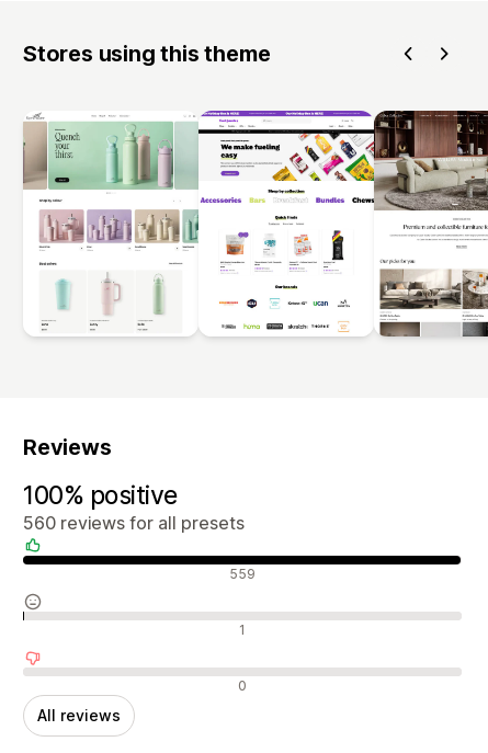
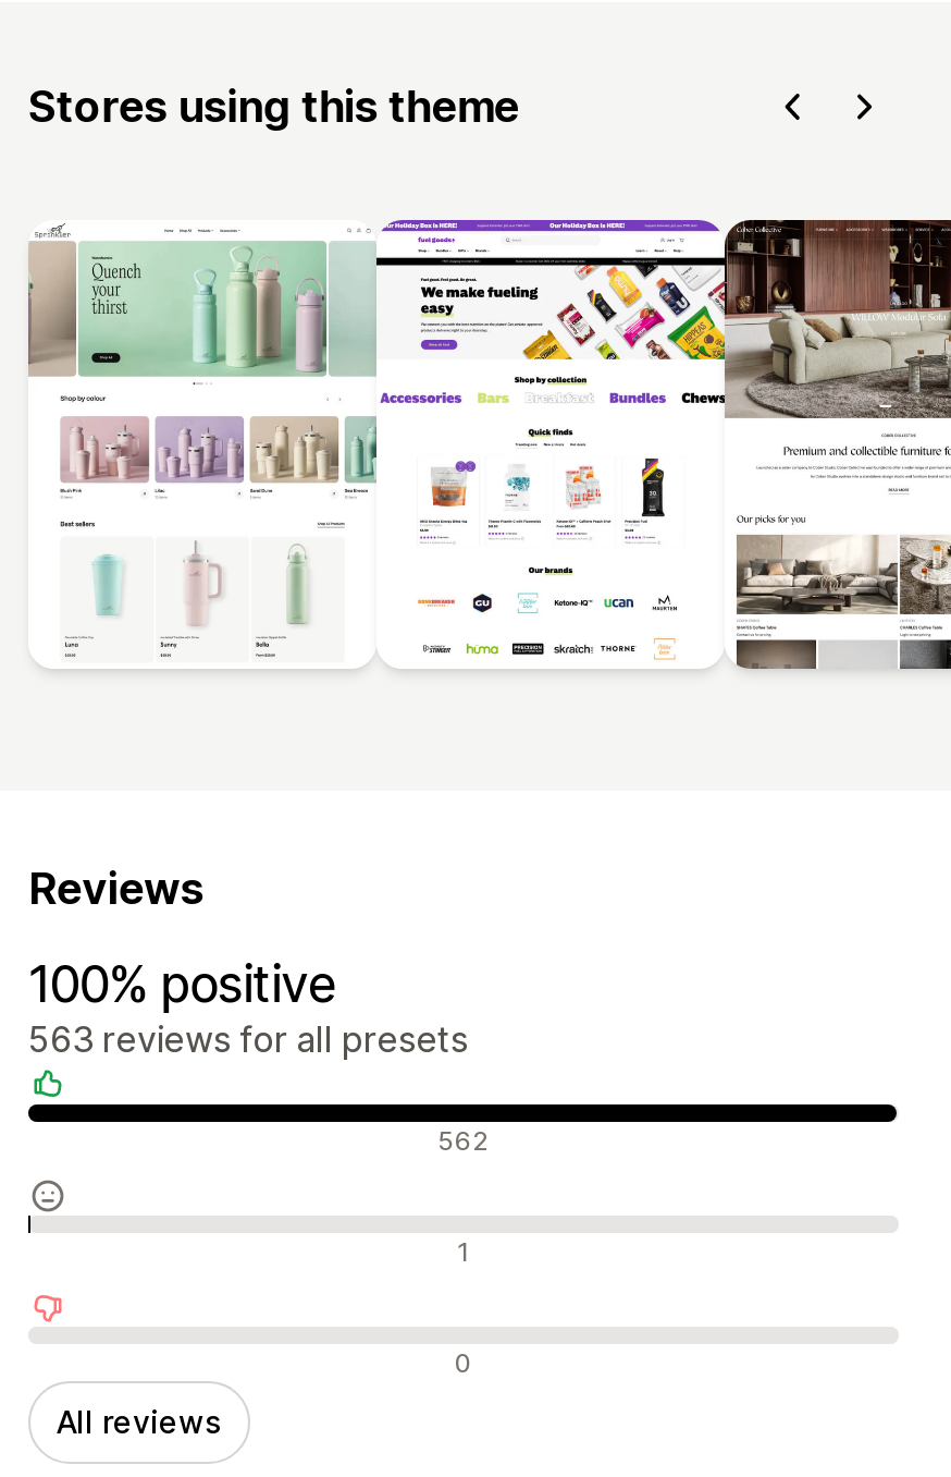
- 560 reviews for all presets
+ 563 reviews for all presets

- 559
+ 562
